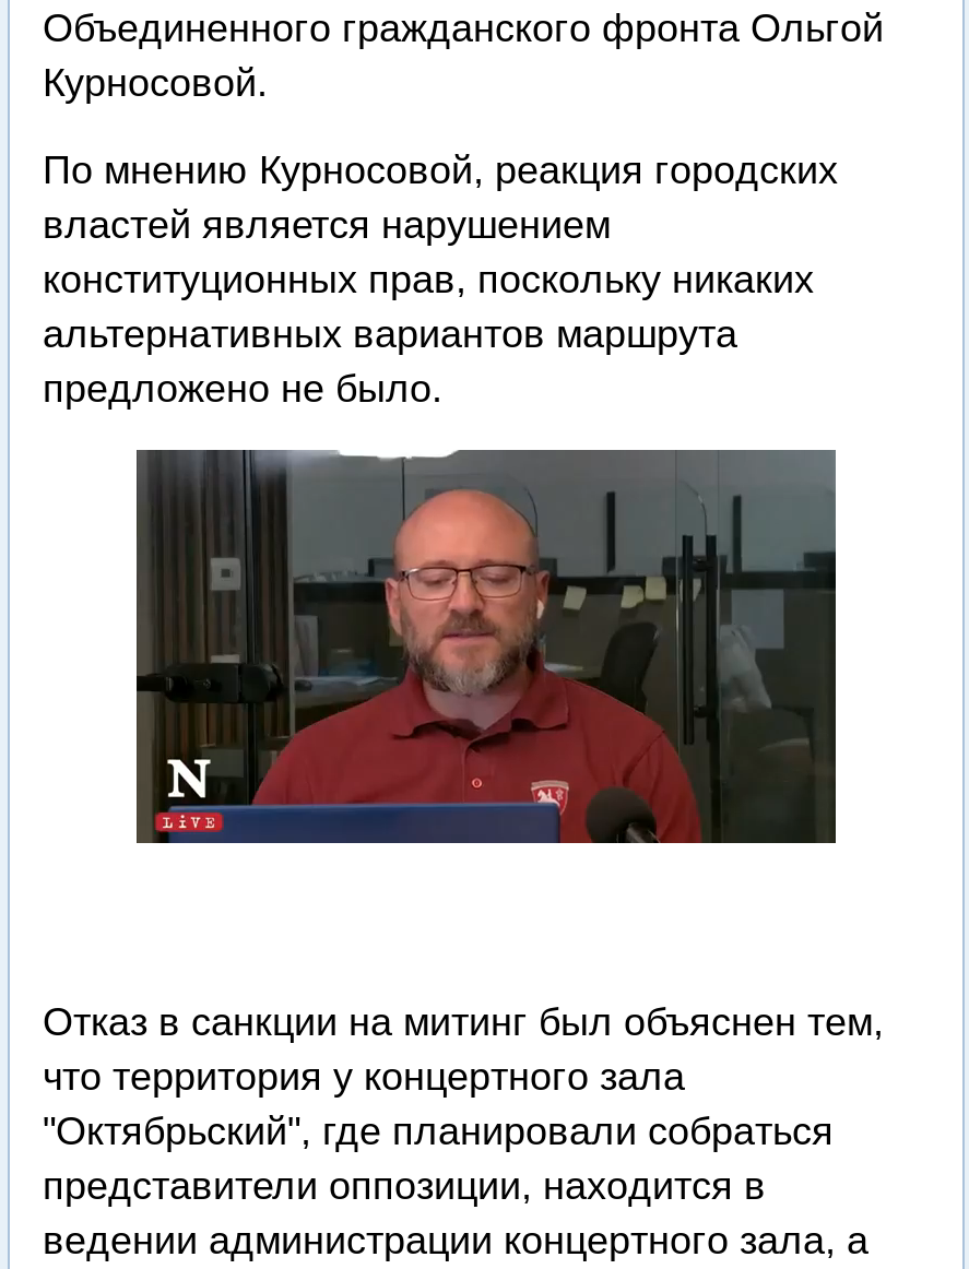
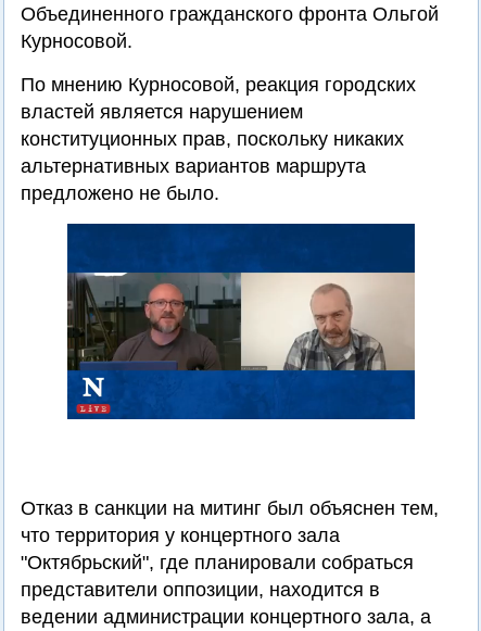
- [image]
+ [image]
